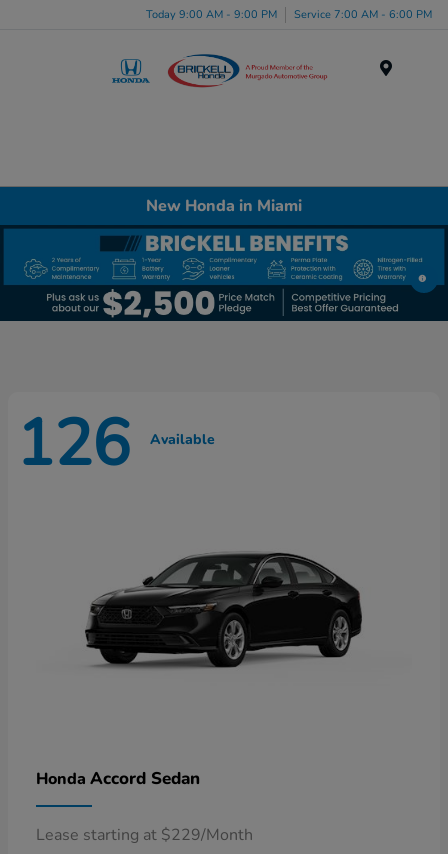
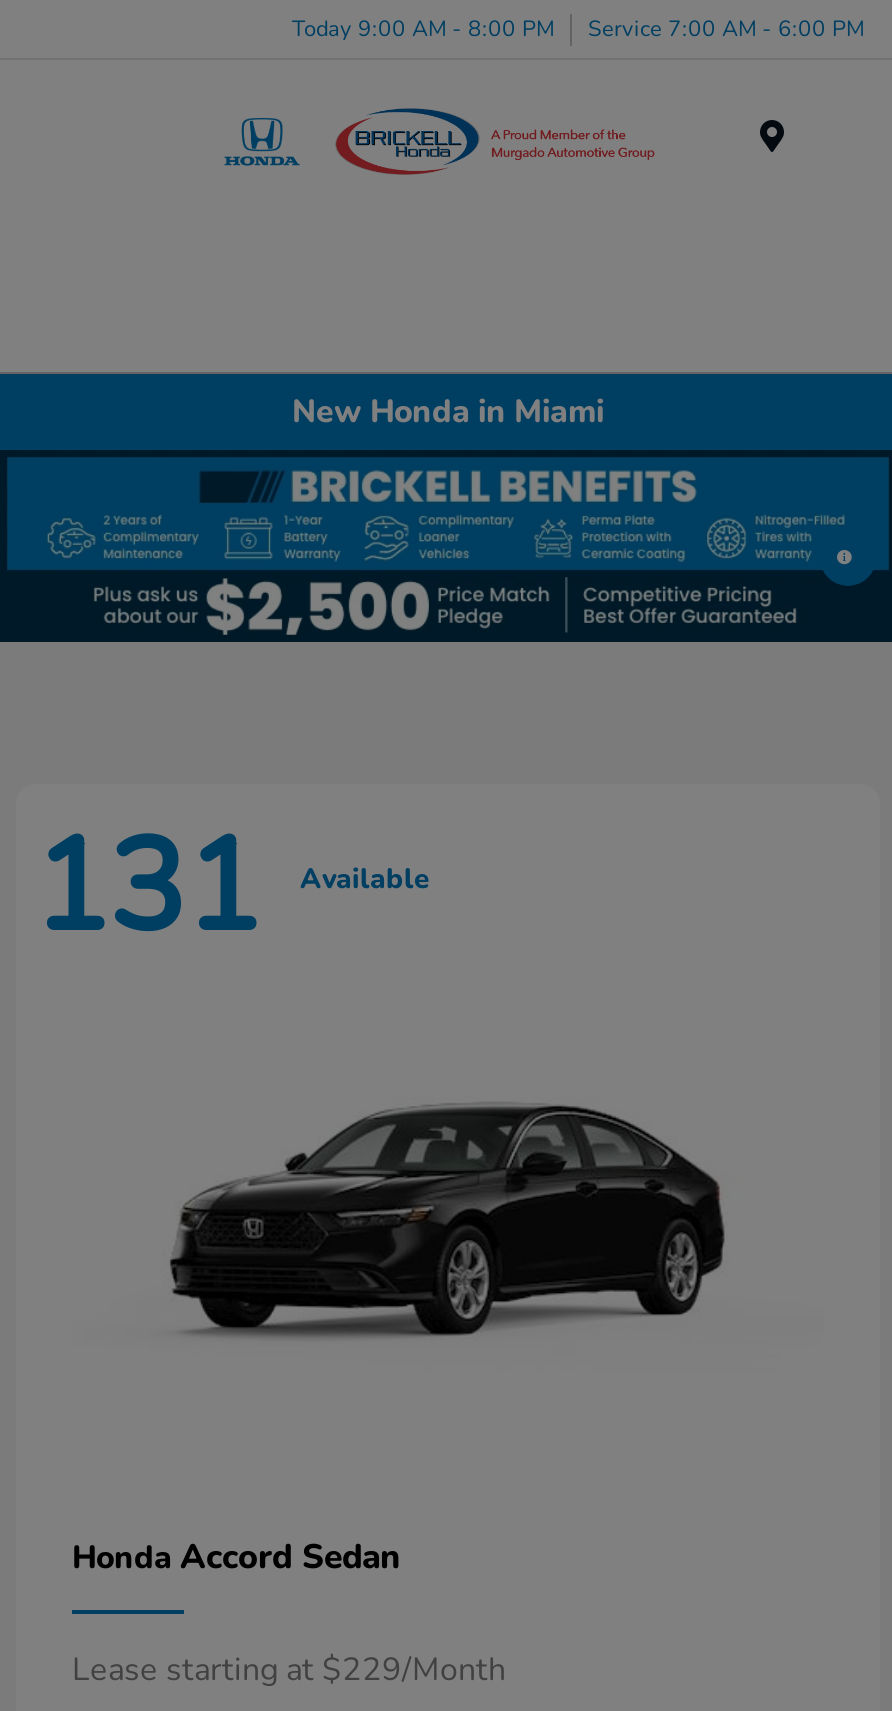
- Today 9:00 AM - 9:00 PM Service 7:00 AM - 6:00 PM
+ Today 9:00 AM - 8:00 PM Service 7:00 AM - 6:00 PM

- 126 Available
+ 131 Available
